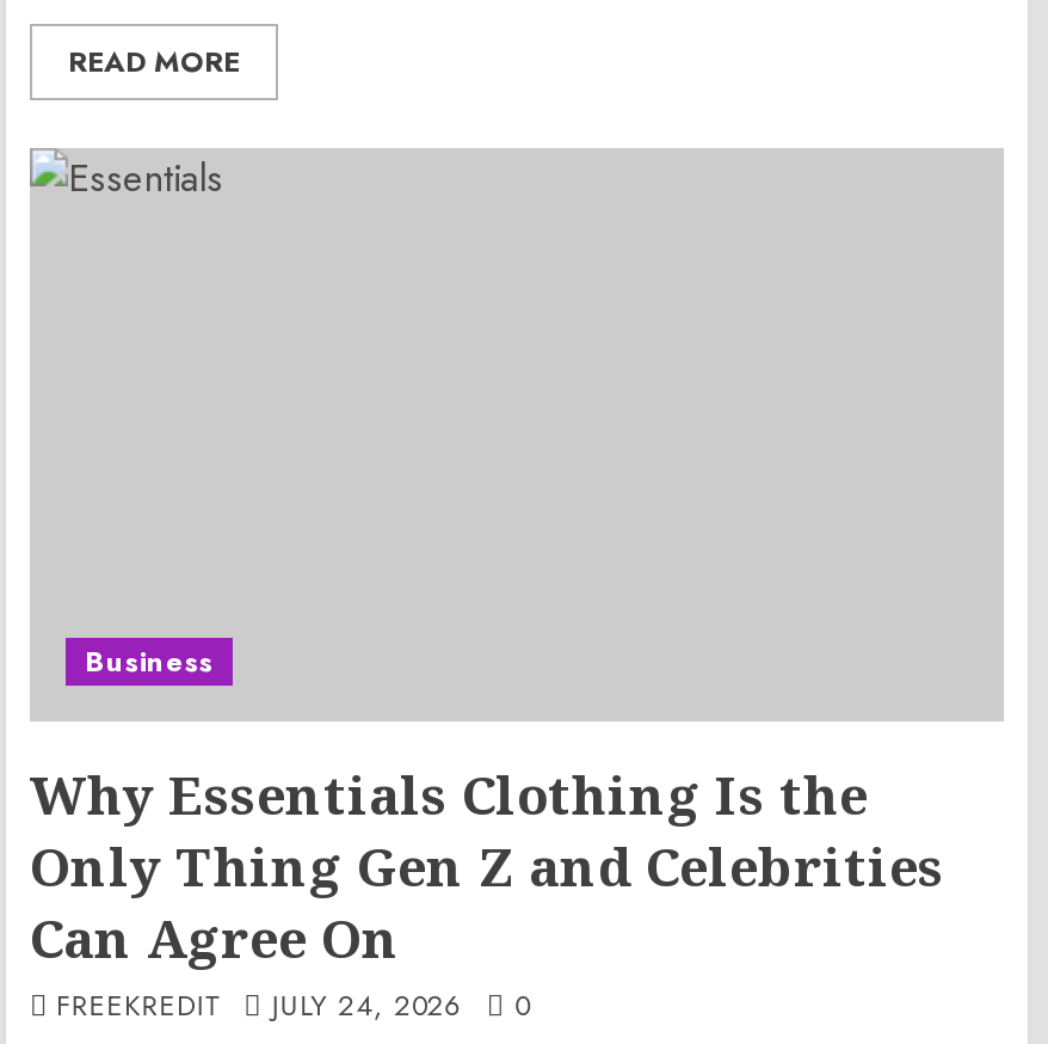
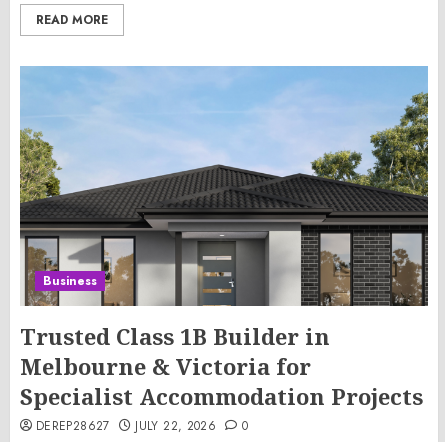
+ [image]

- Why Essentials Clothing Is the
- Only Thing Gen Z and Celebrities
- Can Agree On
- FREEKREDIT
- JULY 24, 2026
+ Trusted Class 1B Builder in
+ Melbourne & Victoria for
+ Specialist Accommodation Projects
+ DEREP28627
+ JULY 22, 2026
